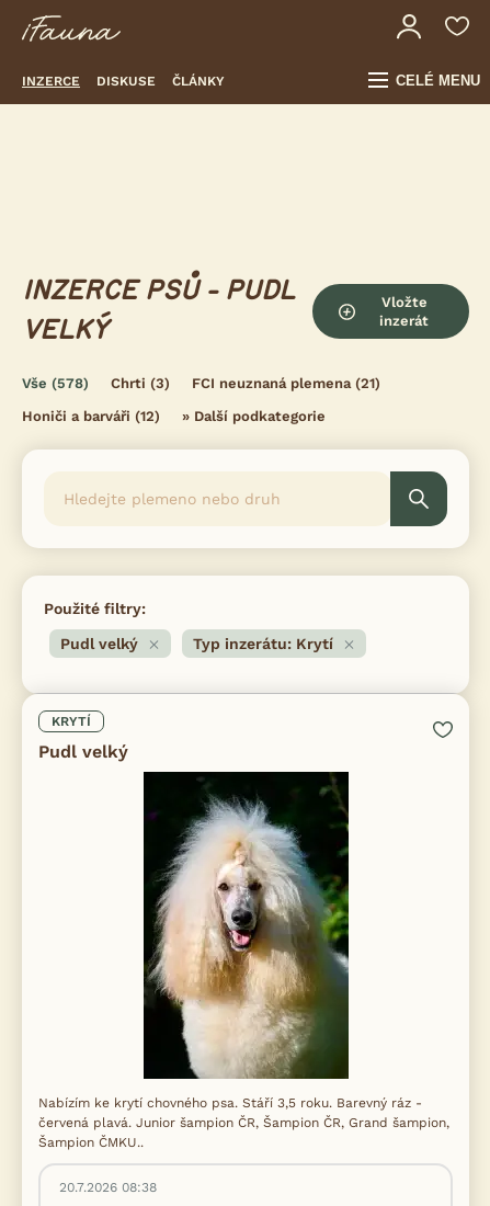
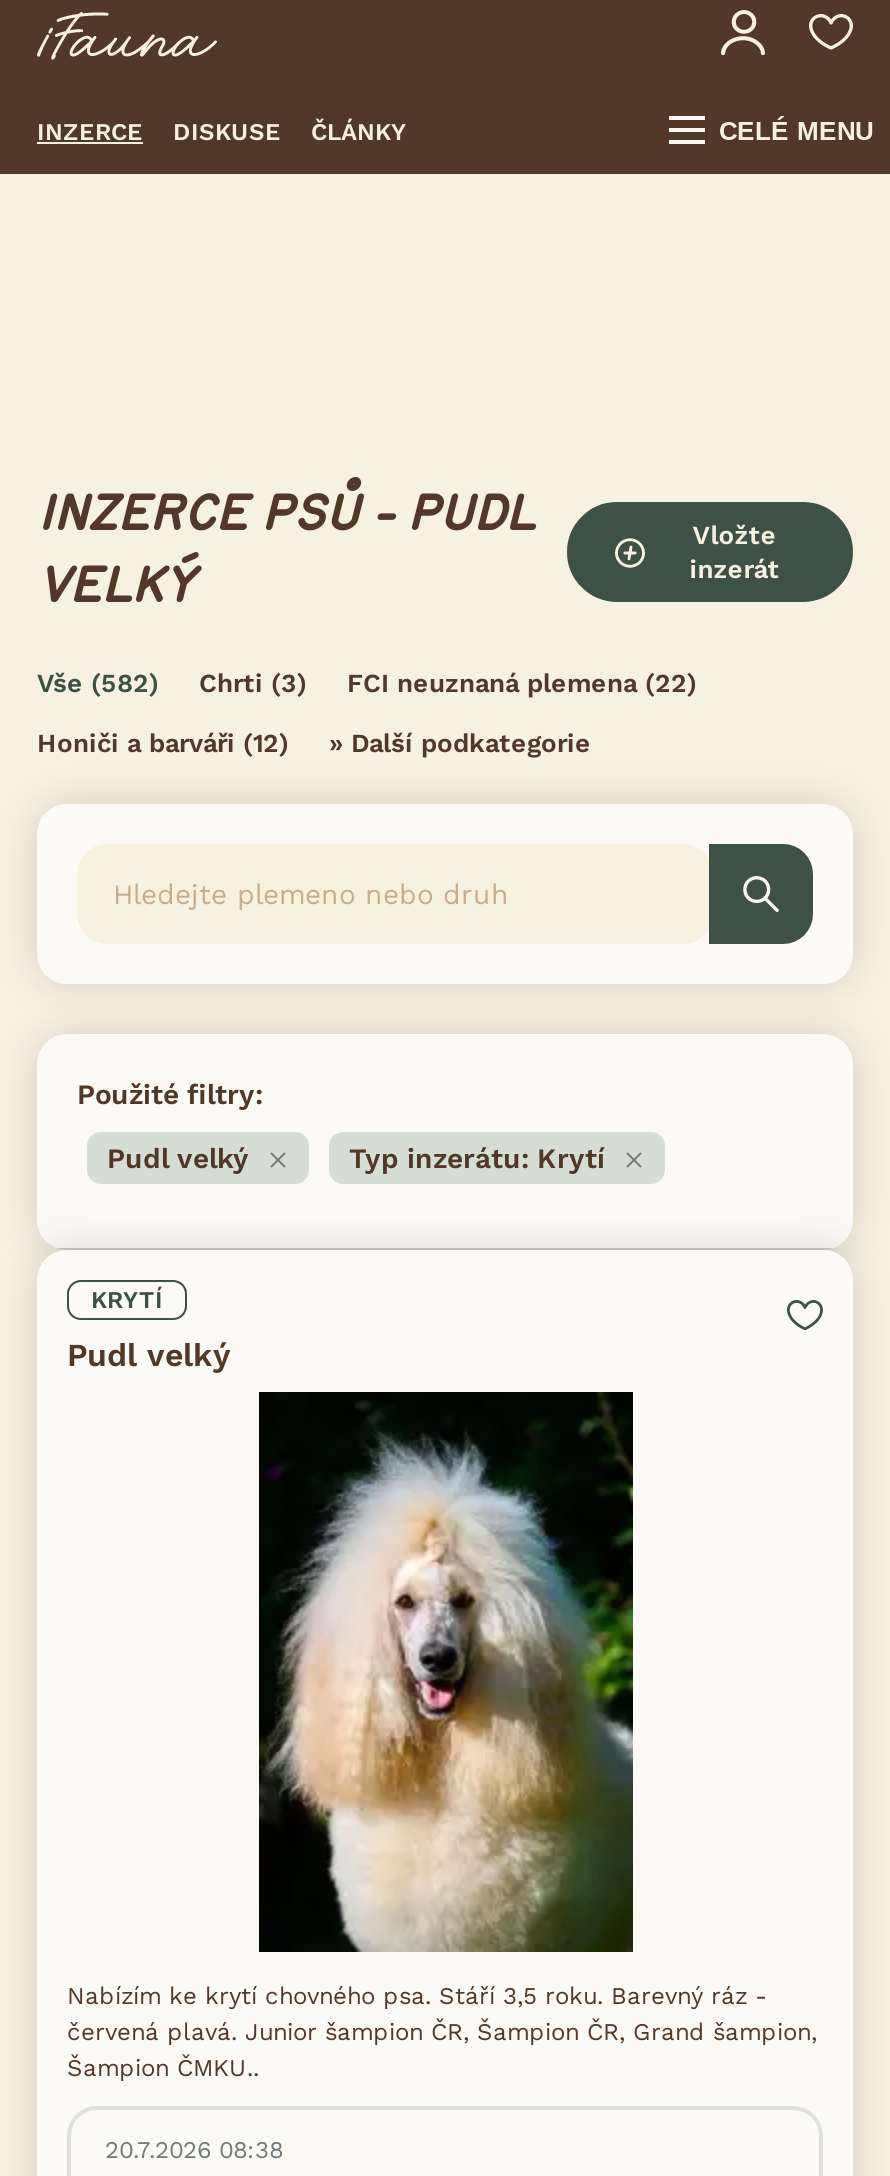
- Vše (578)
+ Vše (582)

- FCI neuznaná plemena (21)
+ FCI neuznaná plemena (22)
